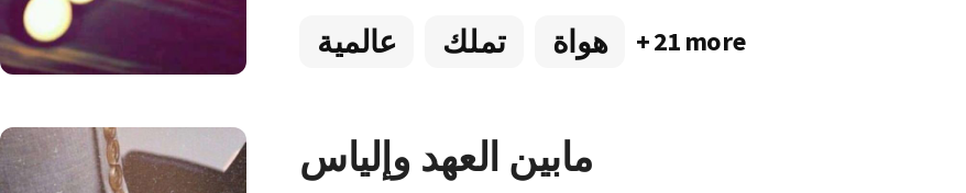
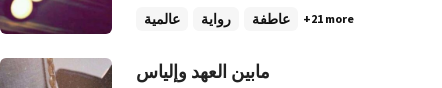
- تملك
- هواة
+ رواية
+ عاطفة
